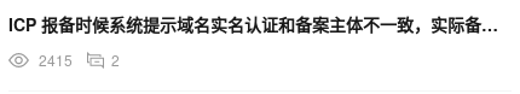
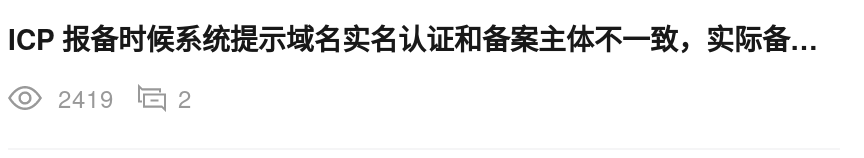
- 2415 2
+ 2419 2
